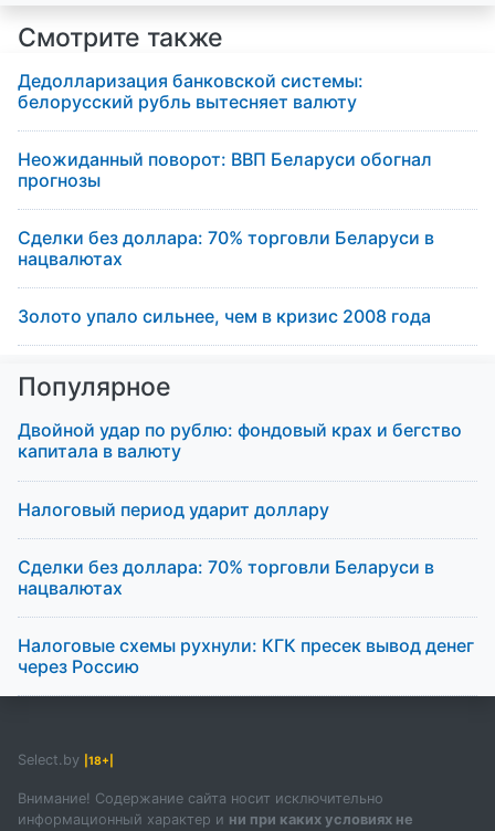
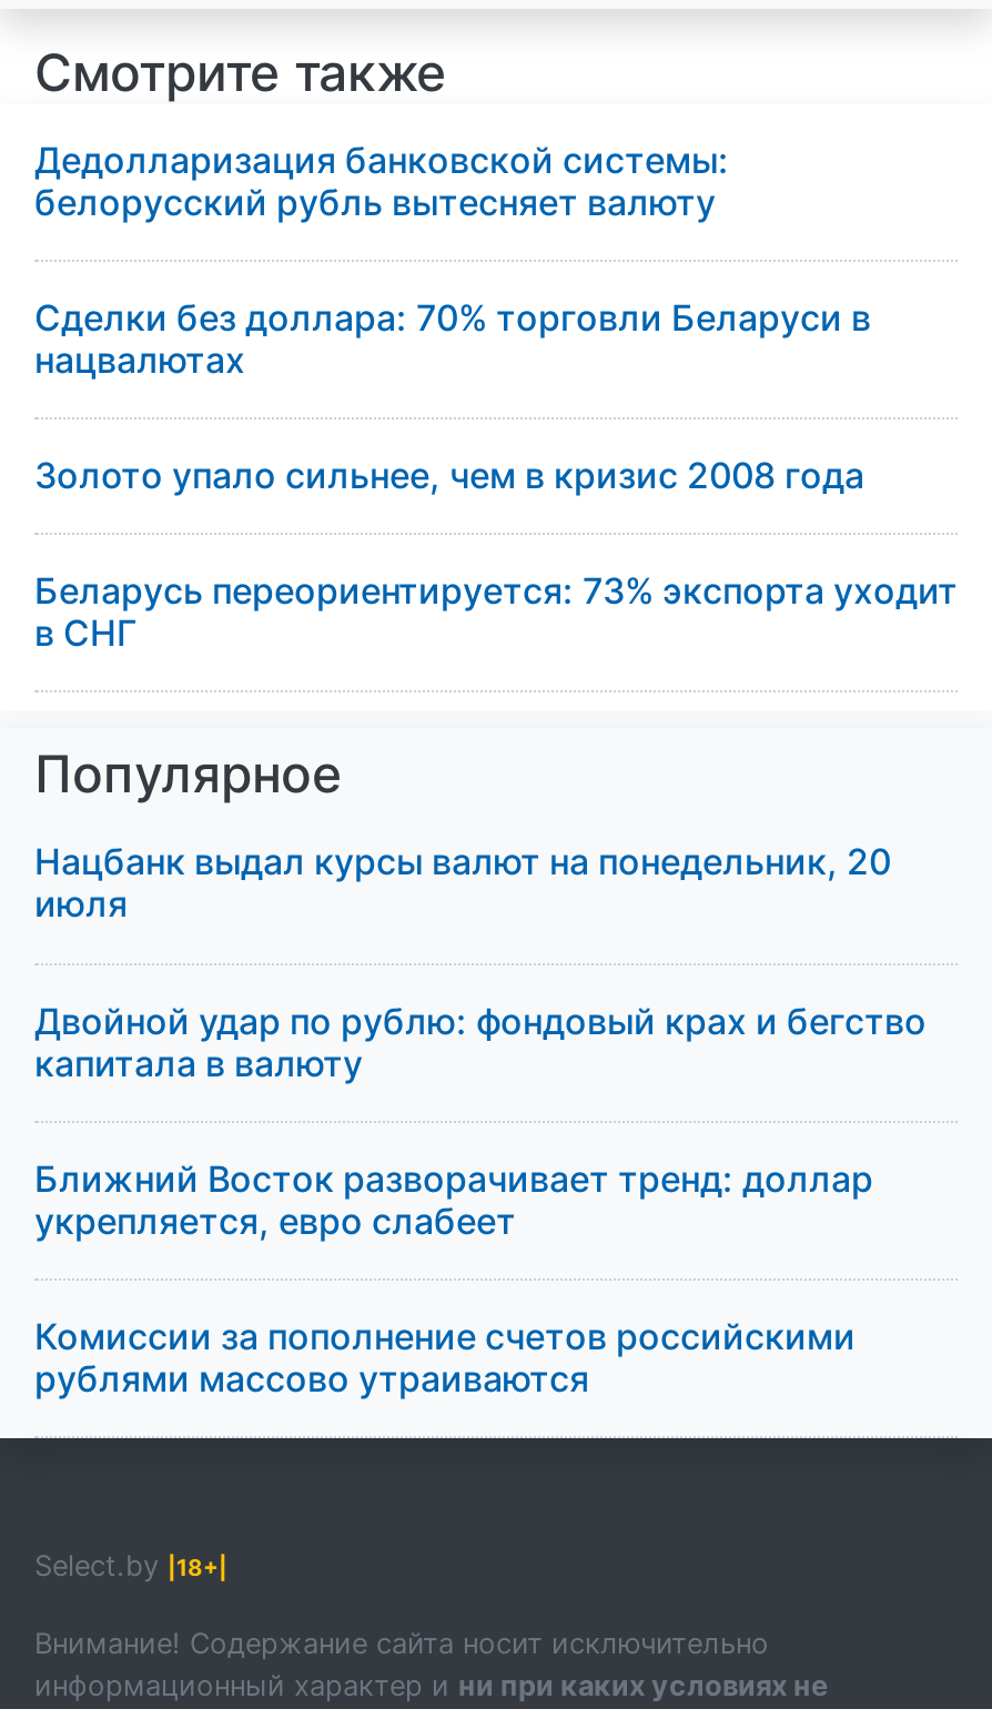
- Неожиданный поворот: ВВП Беларуси обогнал
- прогнозы

moved up: Сделки без доллара: 70% торговли Беларуси в | нацвалютах | Золото упало сильнее, чем в кризис 2008 года

+ Беларусь переориентируется: 73% экспорта уходит
+ в СНГ

+ Нацбанк выдал курсы валют на понедельник, 20
+ июля

moved down: Двойной удар по рублю: фондовый крах и бегство | капитала в валюту

- Налоговый период ударит доллару
- Сделки без доллара: 70% торговли Беларуси в
- нацвалютах
- Налоговые схемы рухнули: КГК пресек вывод денег
- через Россию
+ Ближний Восток разворачивает тренд: доллар
+ укрепляется, евро слабеет
+ Комиссии за пополнение счетов российскими
+ рублями массово утраиваются
